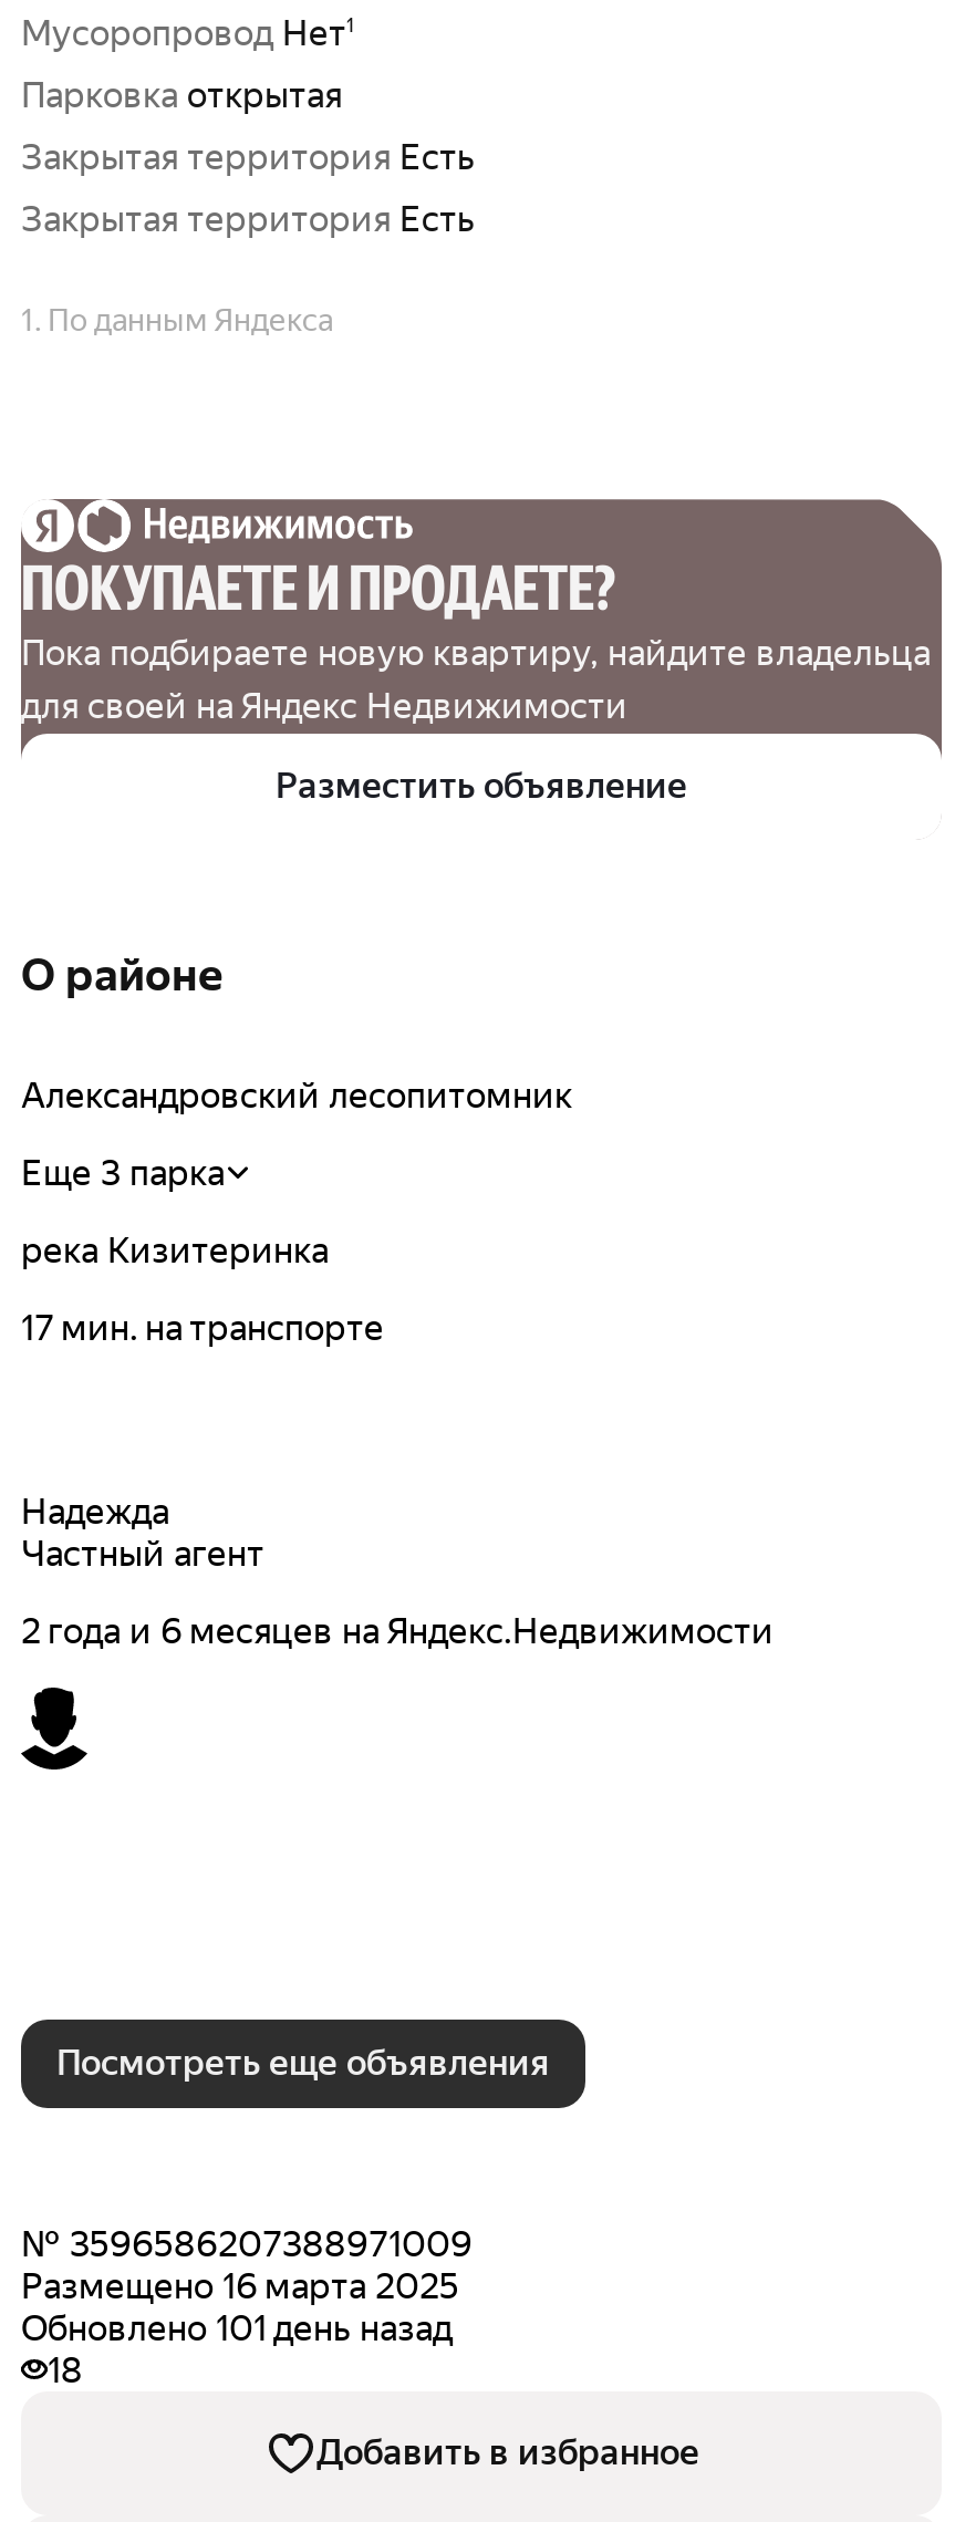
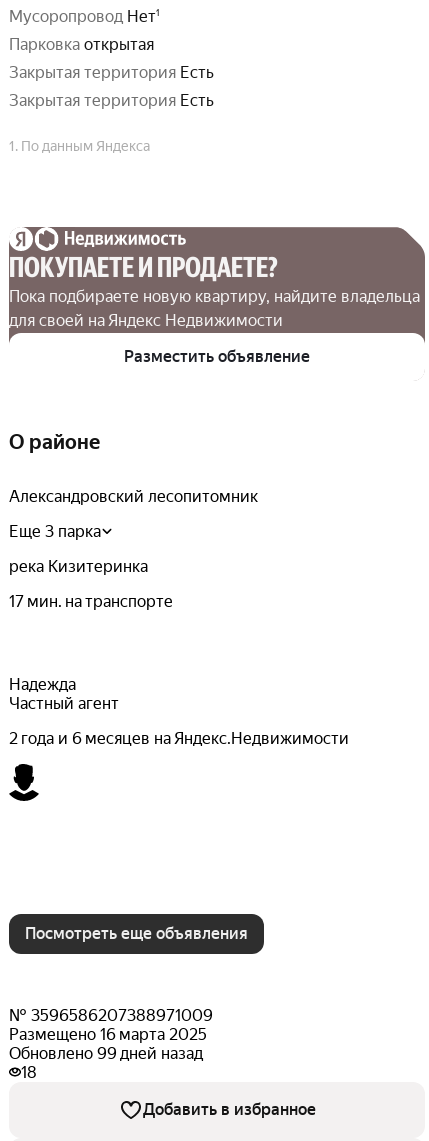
- Обновлено 101 день назад
+ Обновлено 99 дней назад
